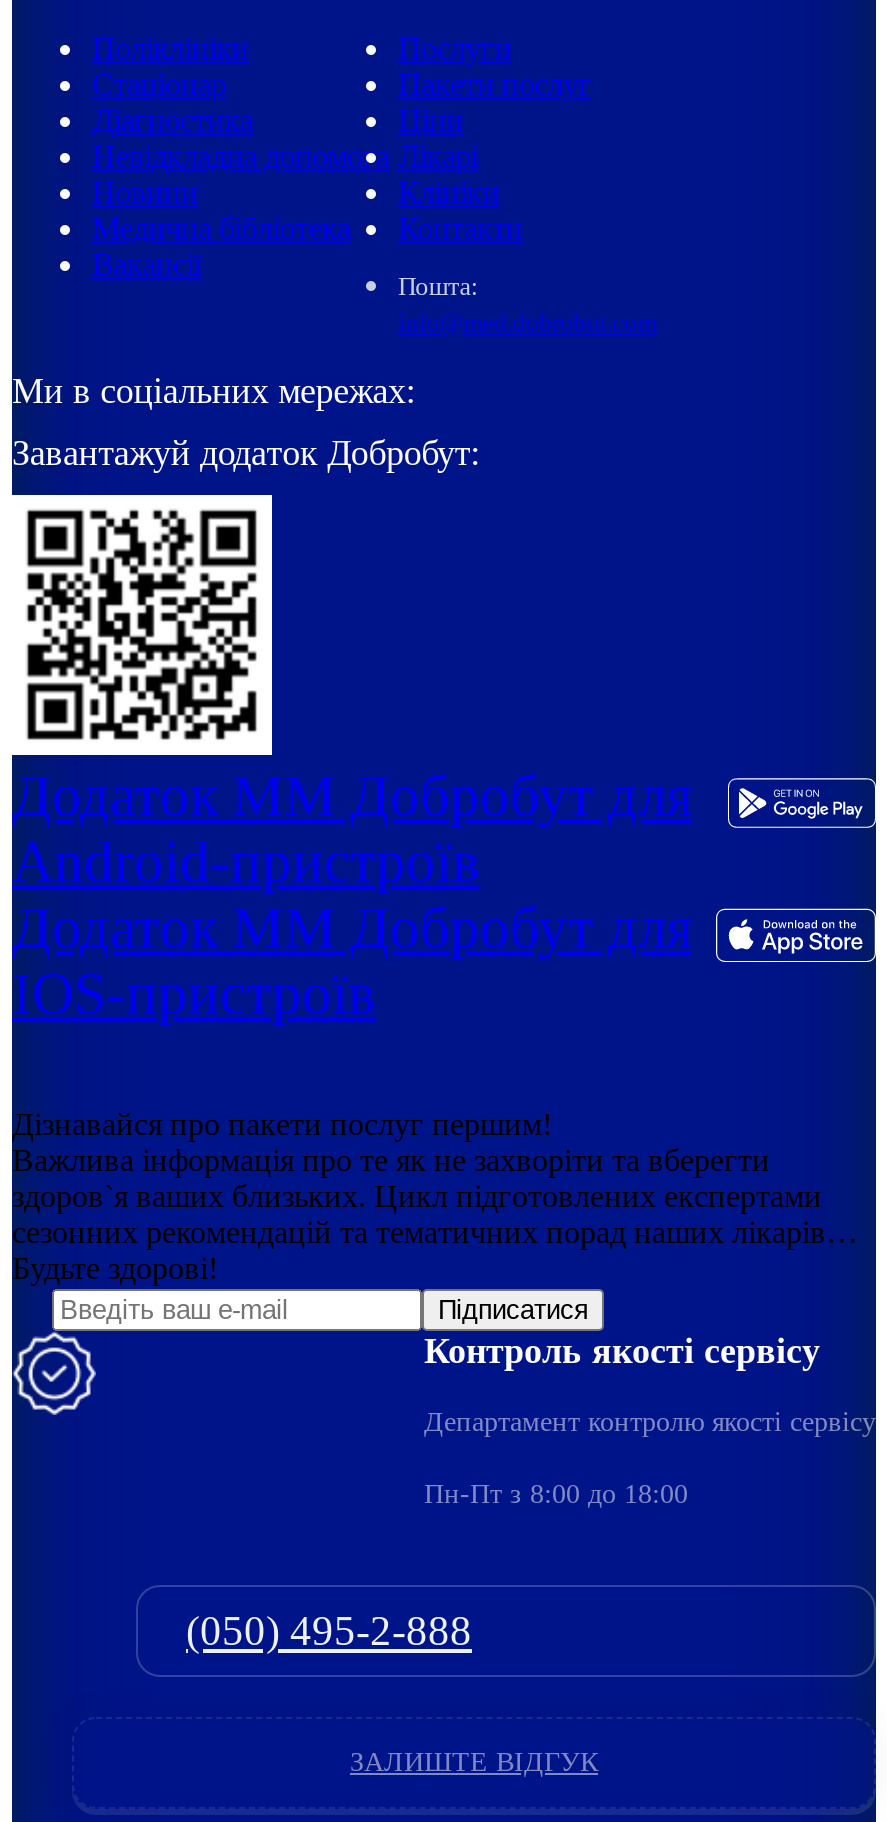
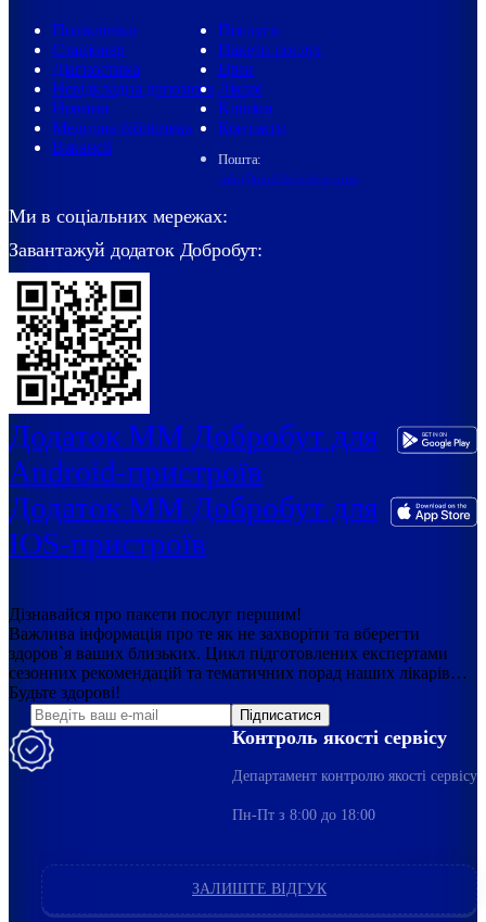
- (050) 495-2-888
